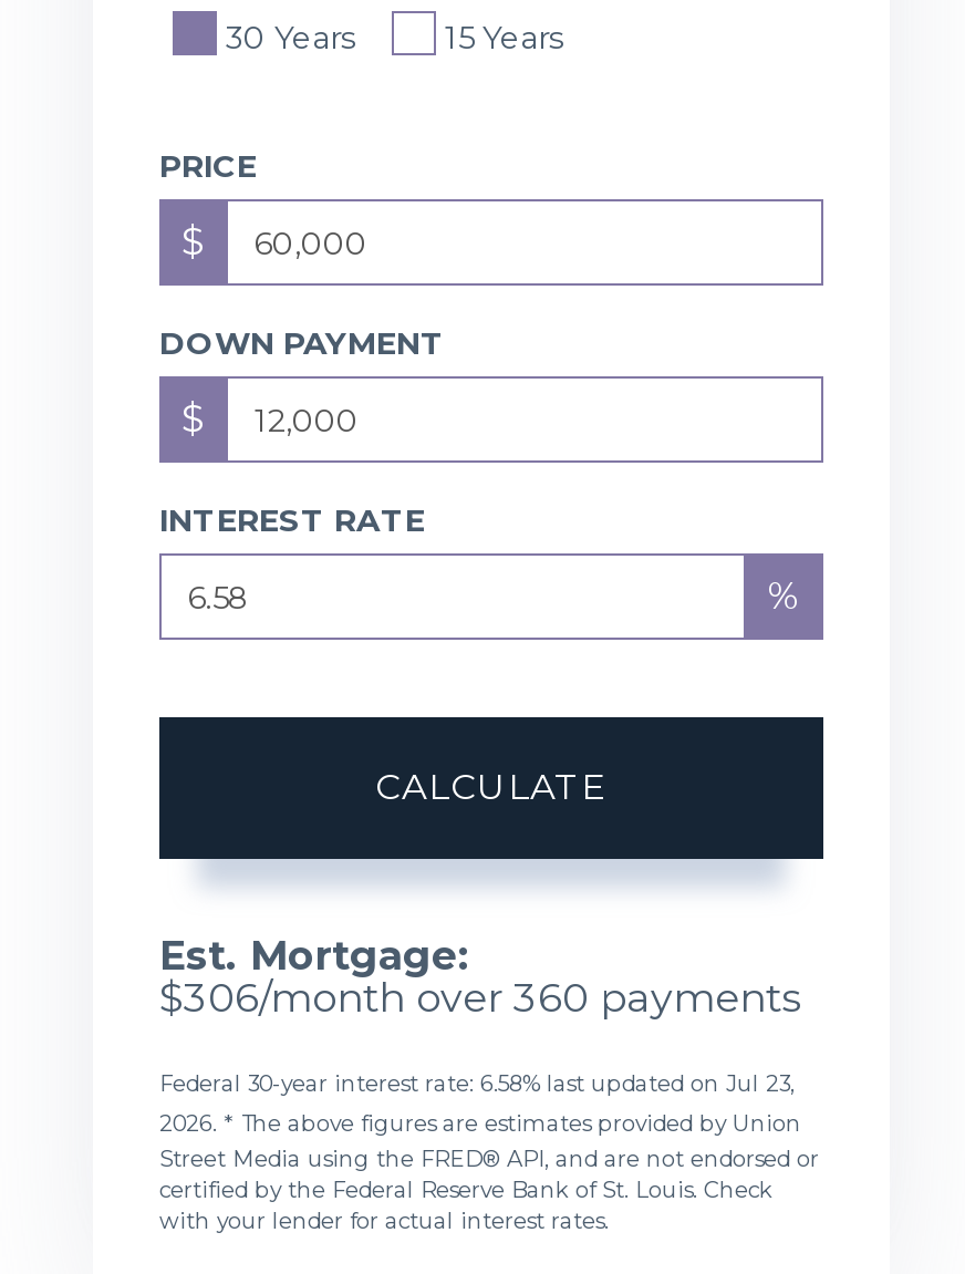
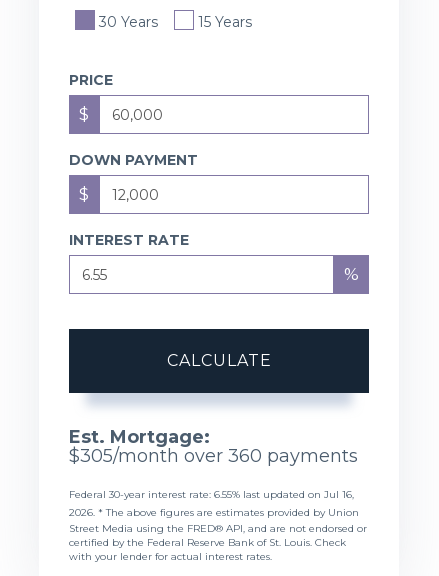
- $306/month over 360 payments
+ $305/month over 360 payments

- Federal 30-year interest rate: 6.58% last updated on Jul 23,
+ Federal 30-year interest rate: 6.55% last updated on Jul 16,
